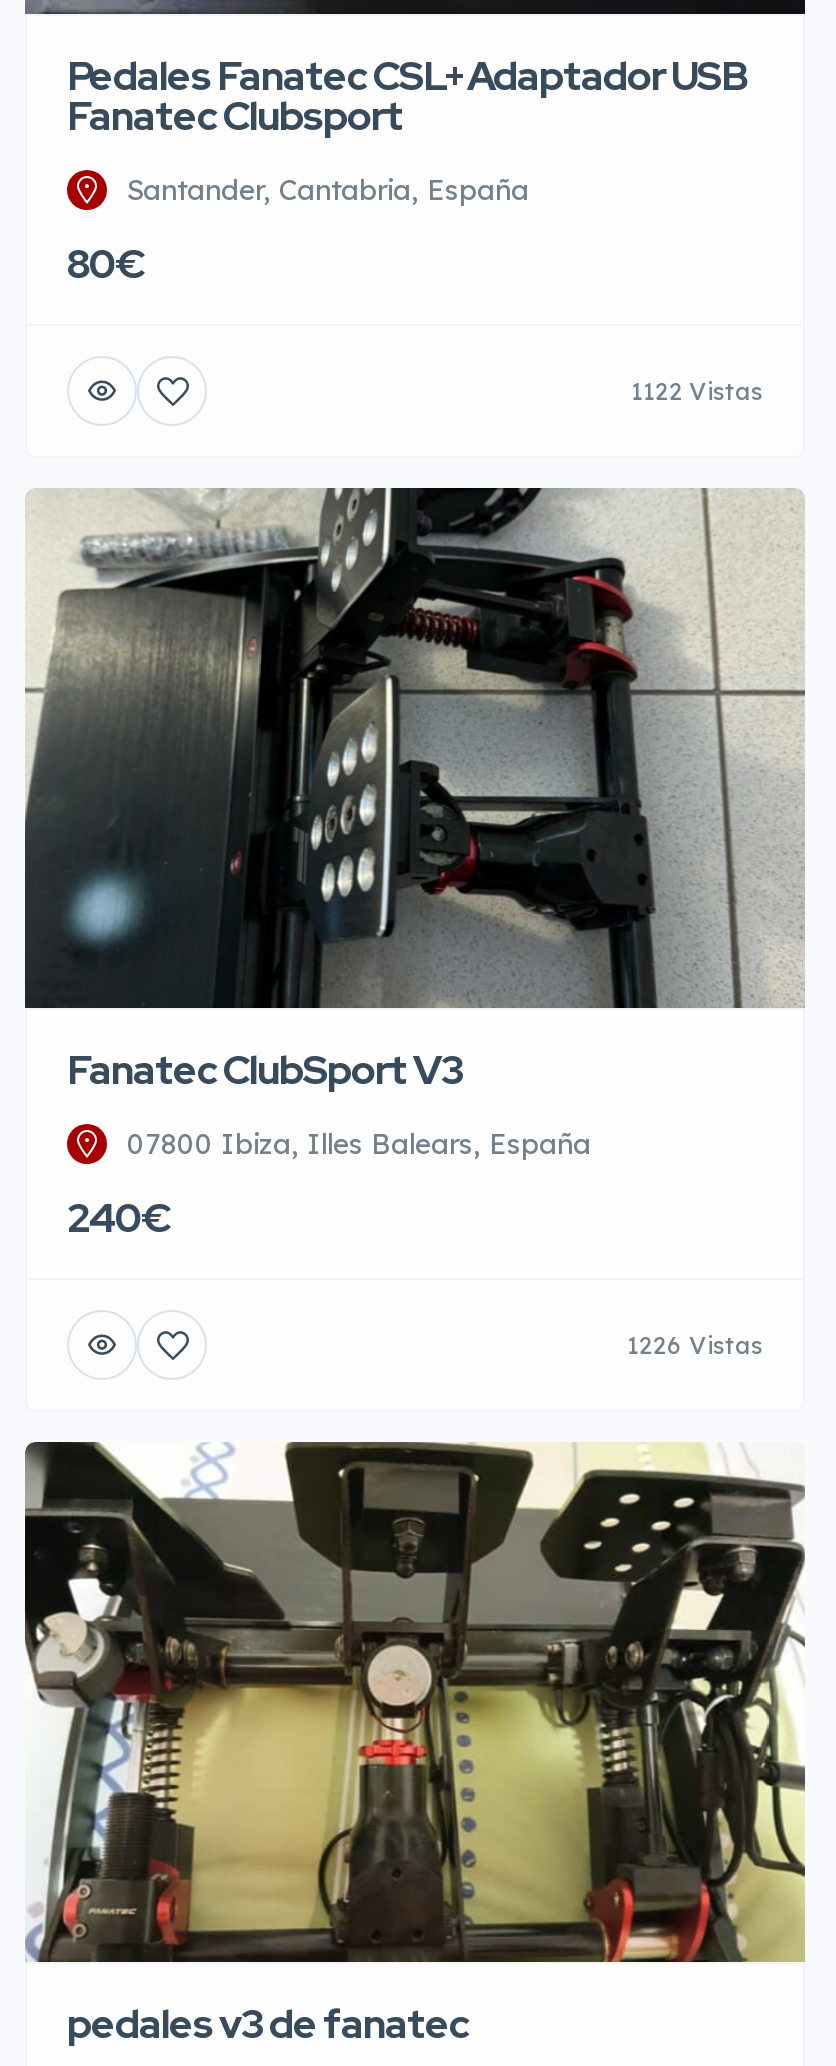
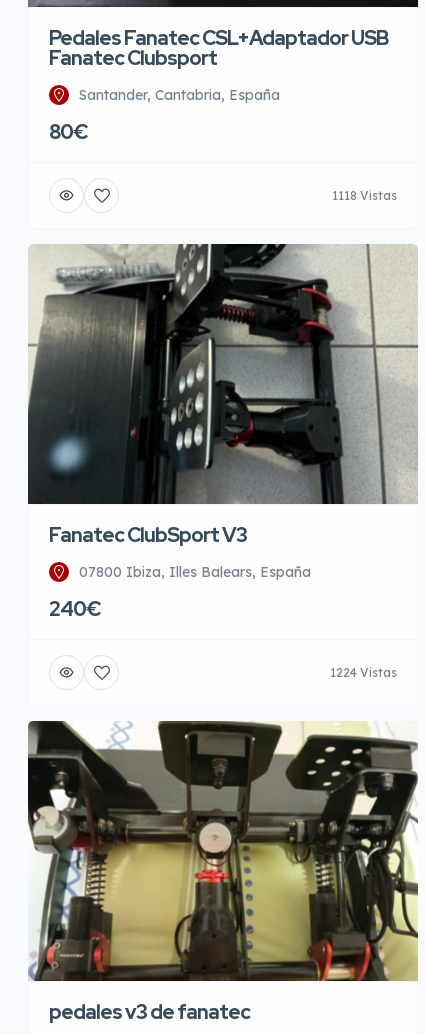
- 1122 Vistas
+ 1118 Vistas

- 1226 Vistas
+ 1224 Vistas
